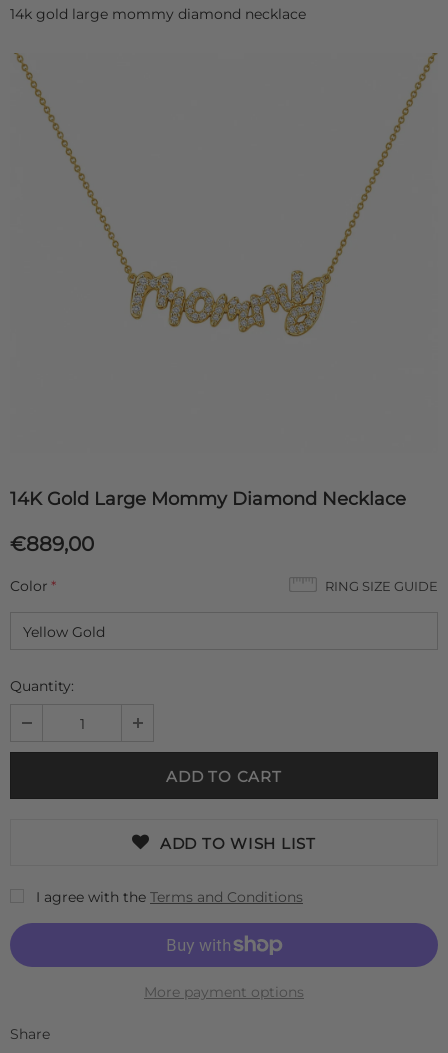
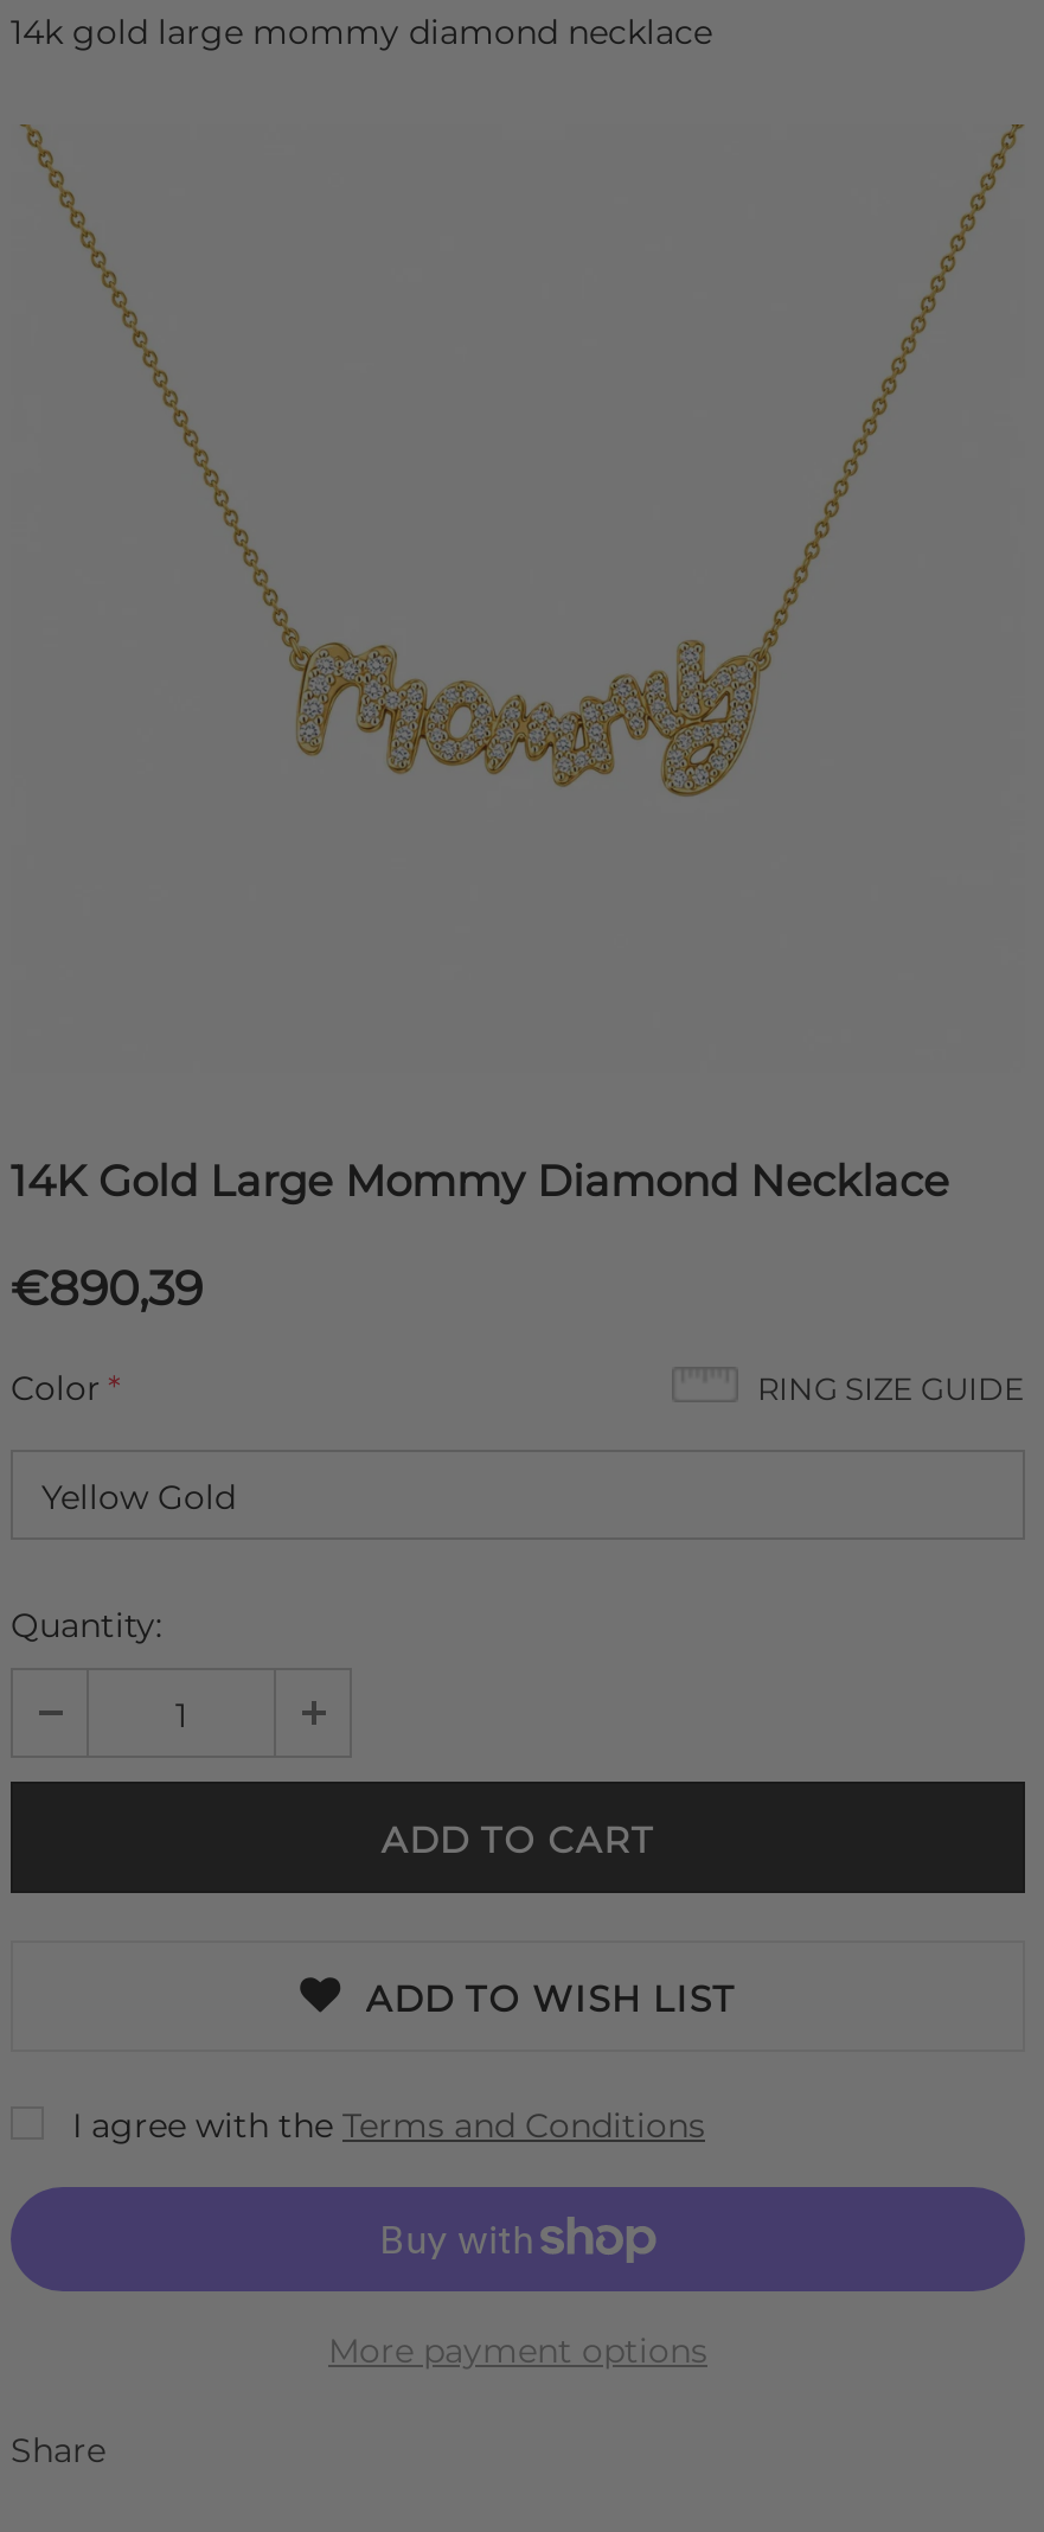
- €889,00
+ €890,39
